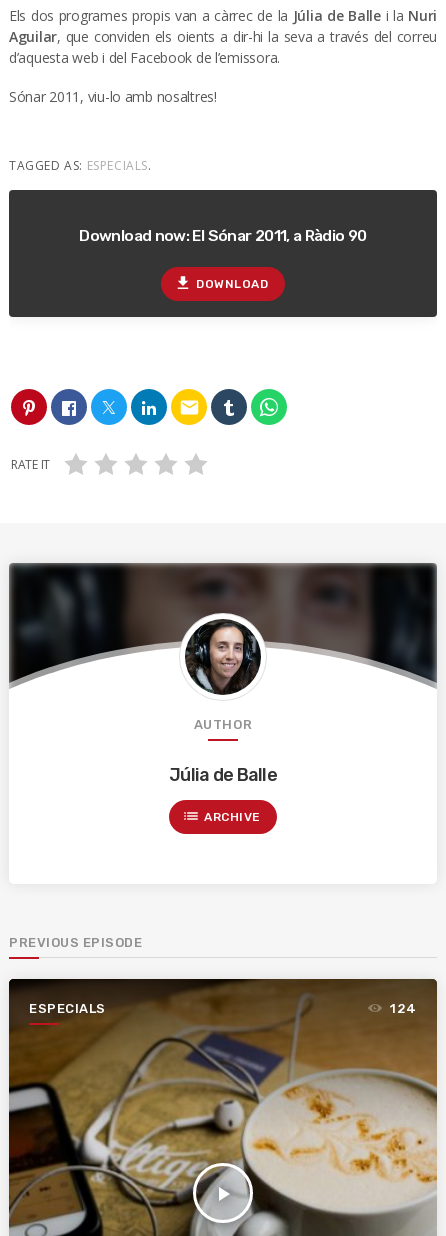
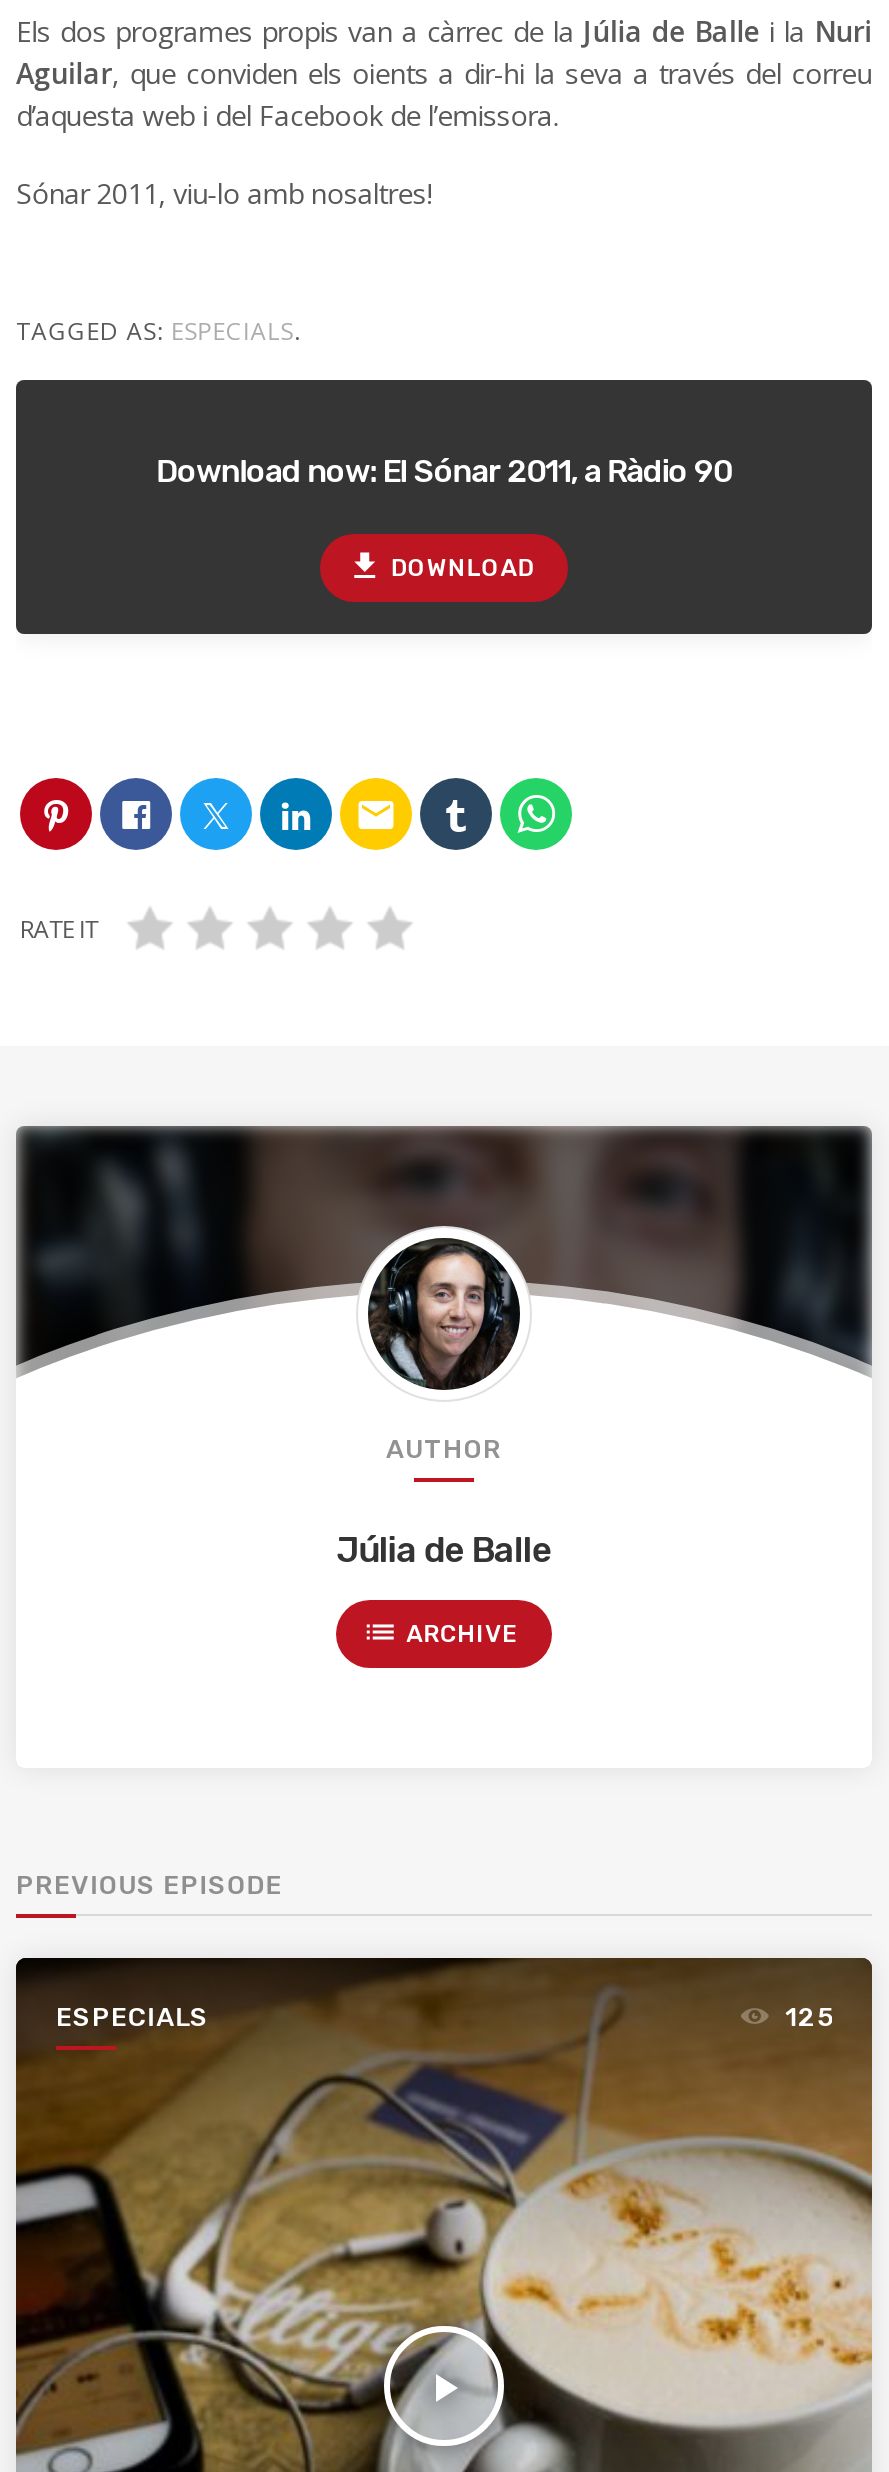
- 124
+ 125
